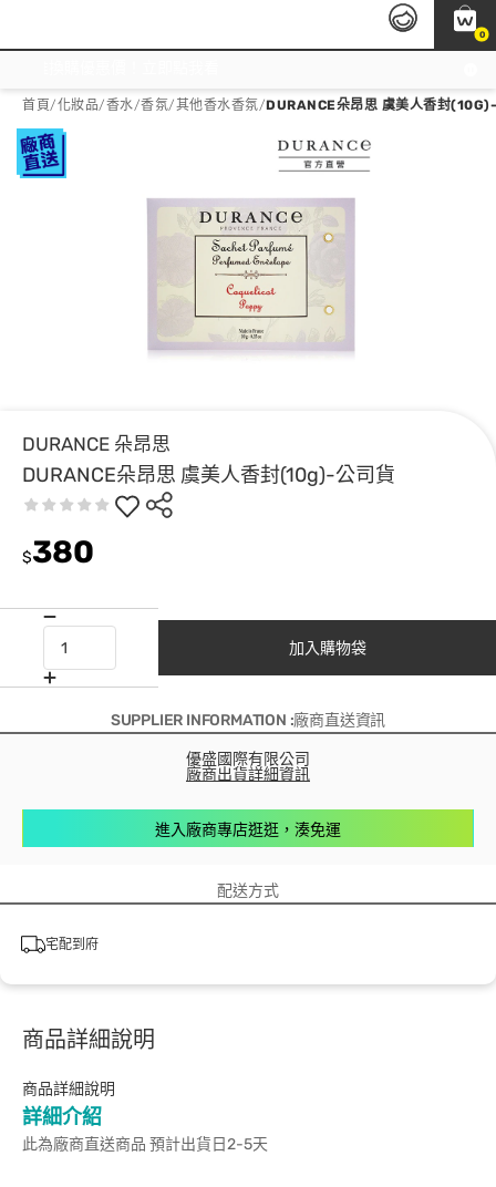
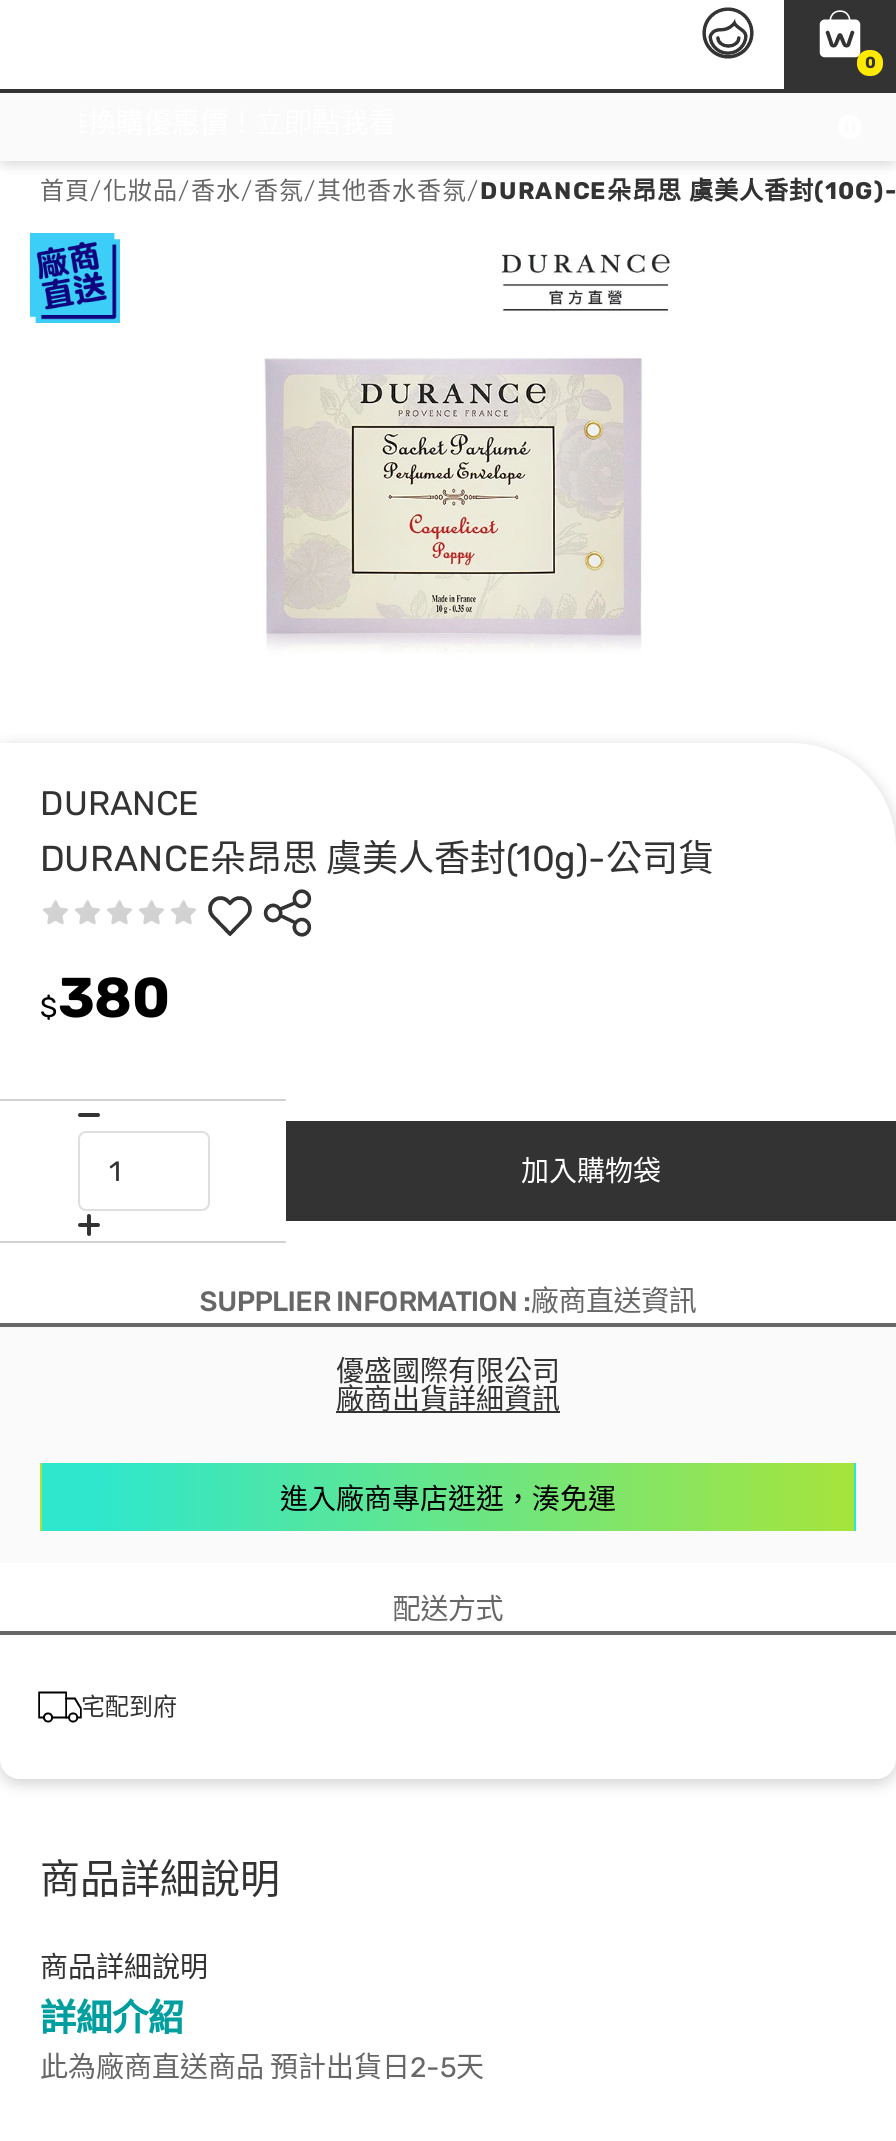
- DURANCE 朵昂思
+ DURANCE
